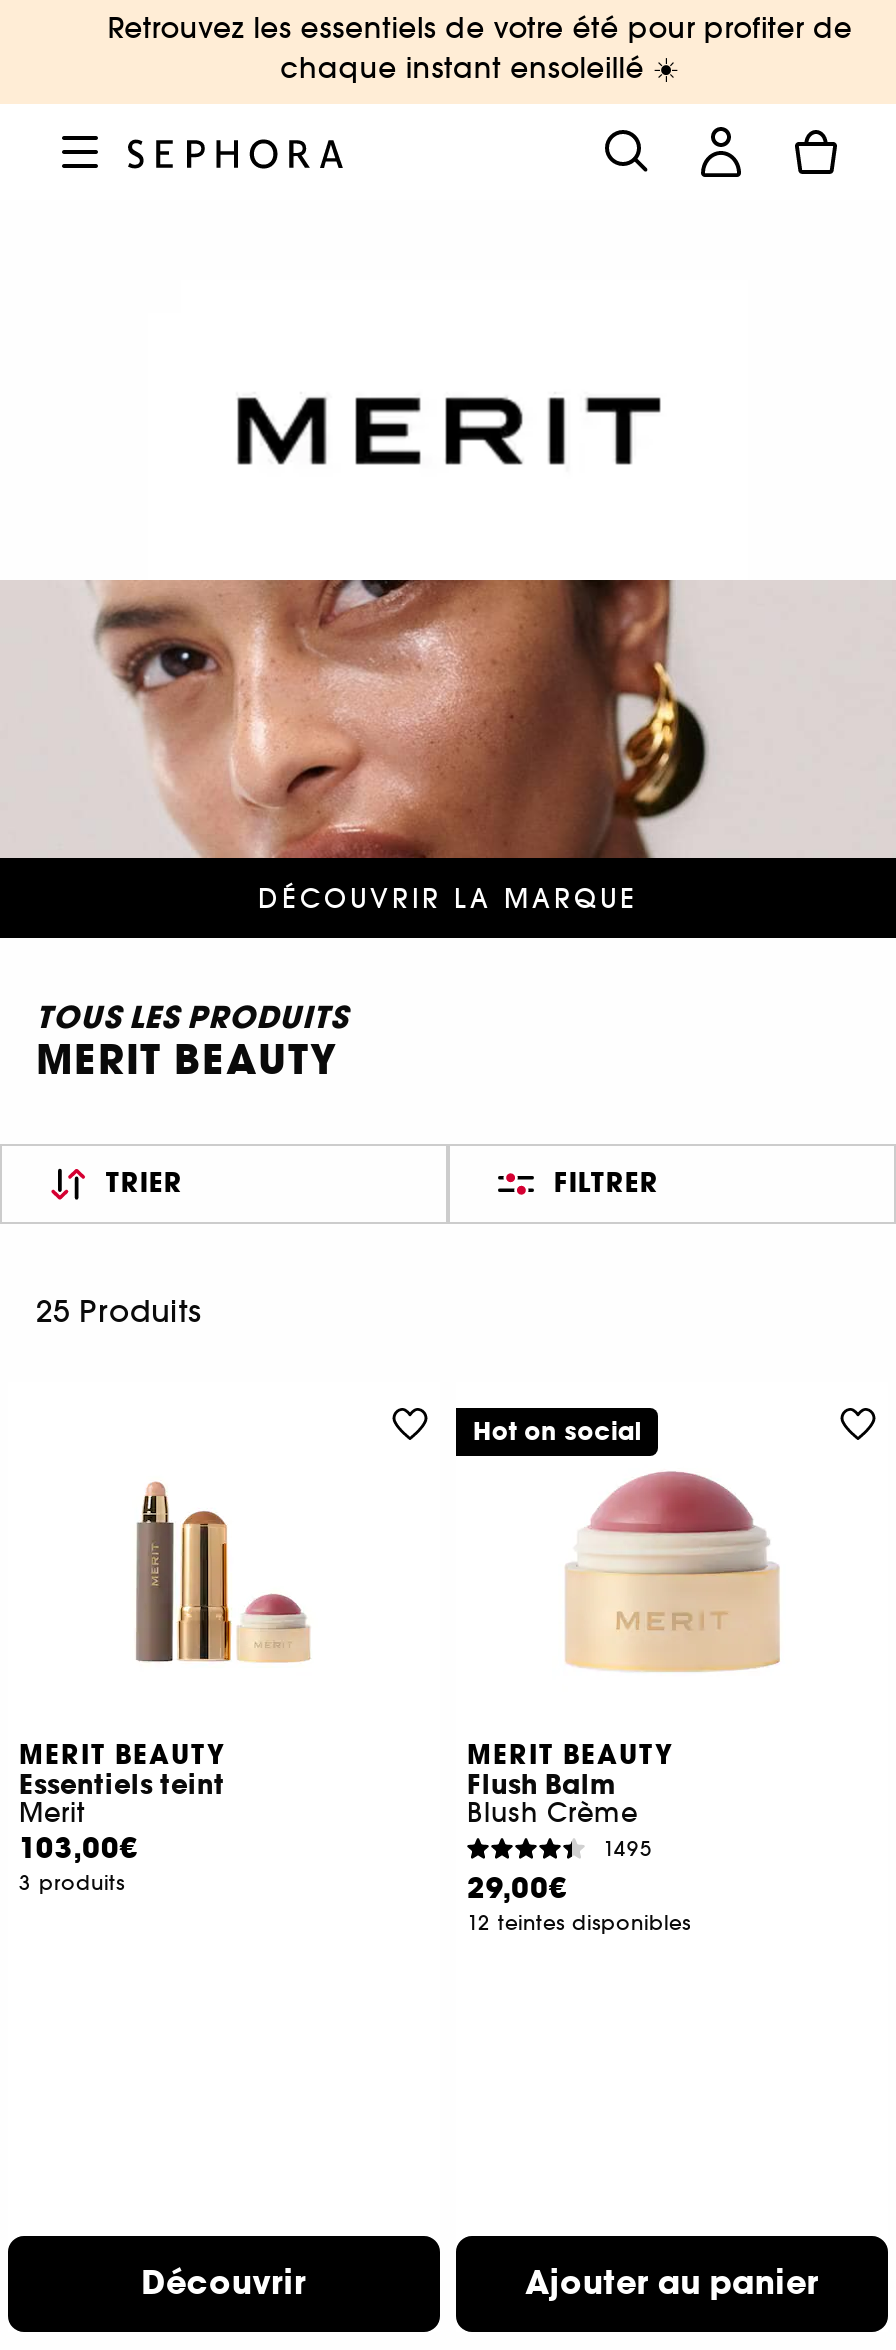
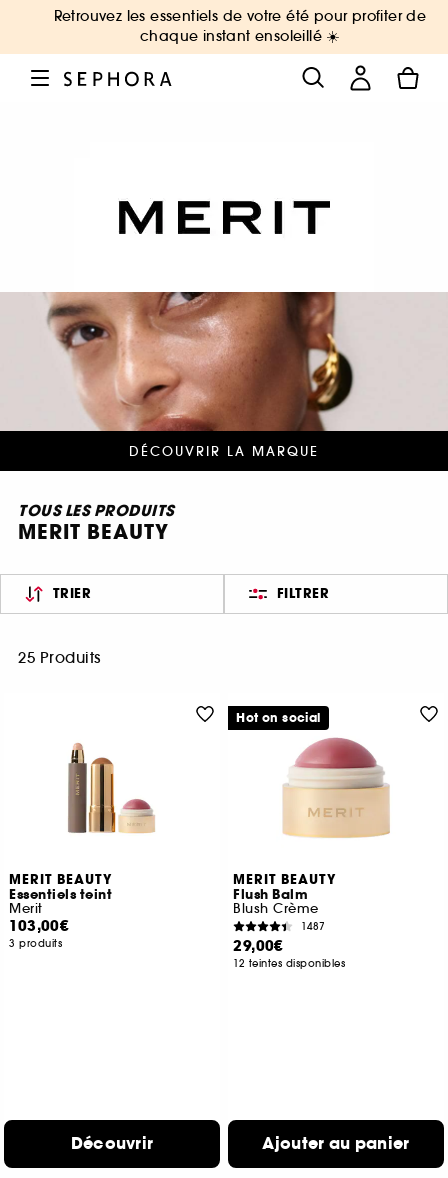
- 1495
+ 1487
